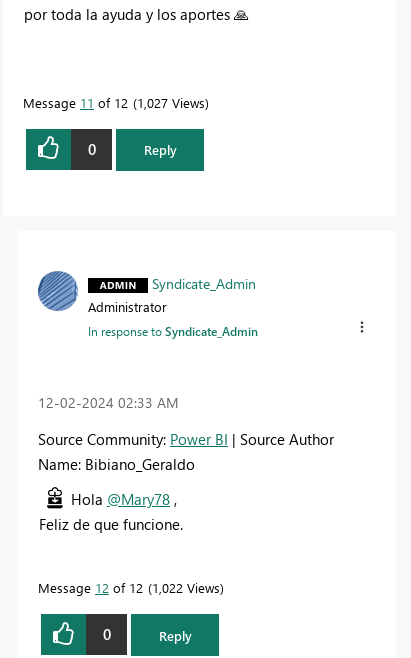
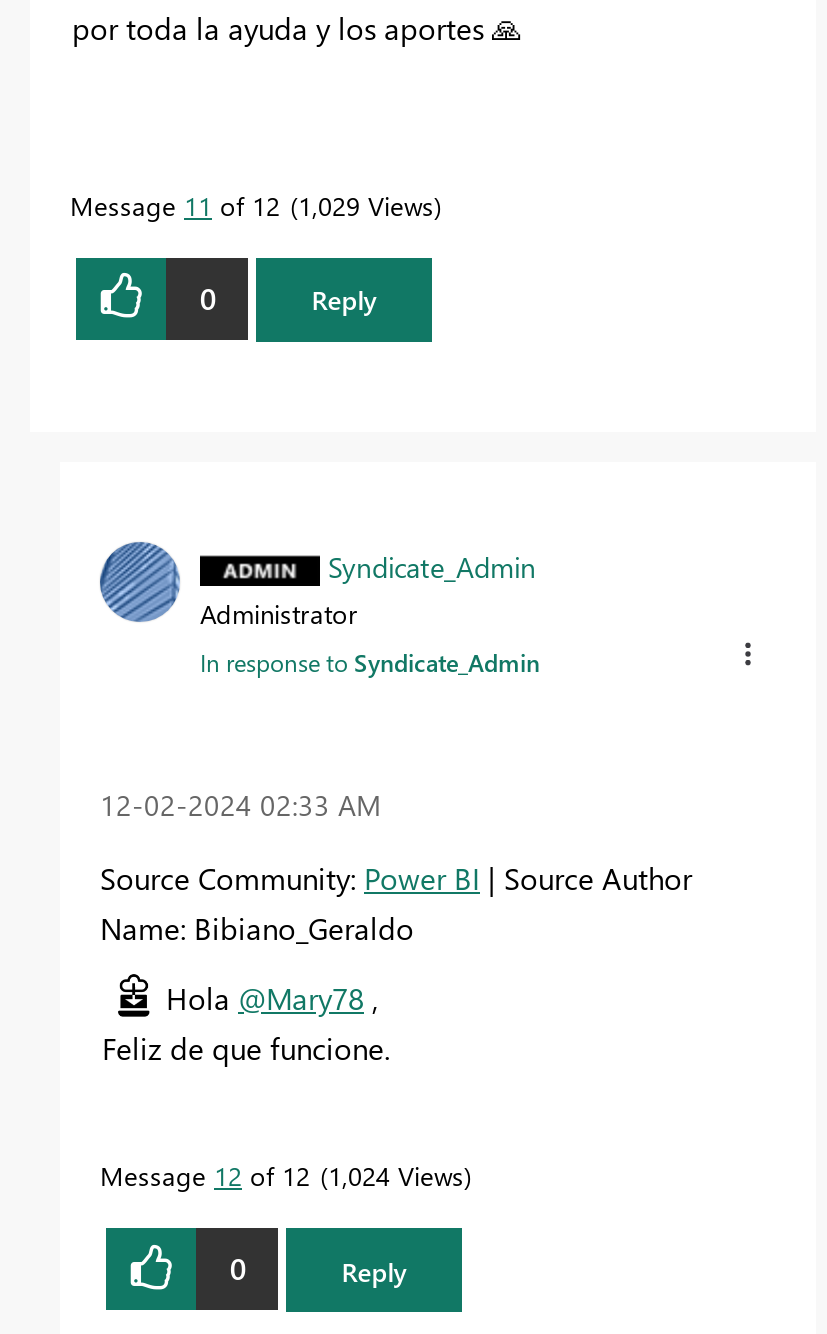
- Message 11 of 12 1,027 Views
+ Message 11 of 12 1,029 Views

- Message 12 of 12 1,022 Views
+ Message 12 of 12 1,024 Views
